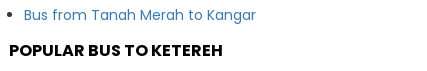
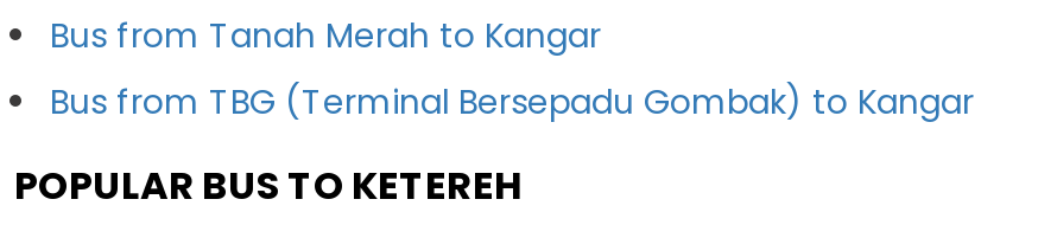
+ Bus from TBG (Terminal Bersepadu Gombak) to Kangar
